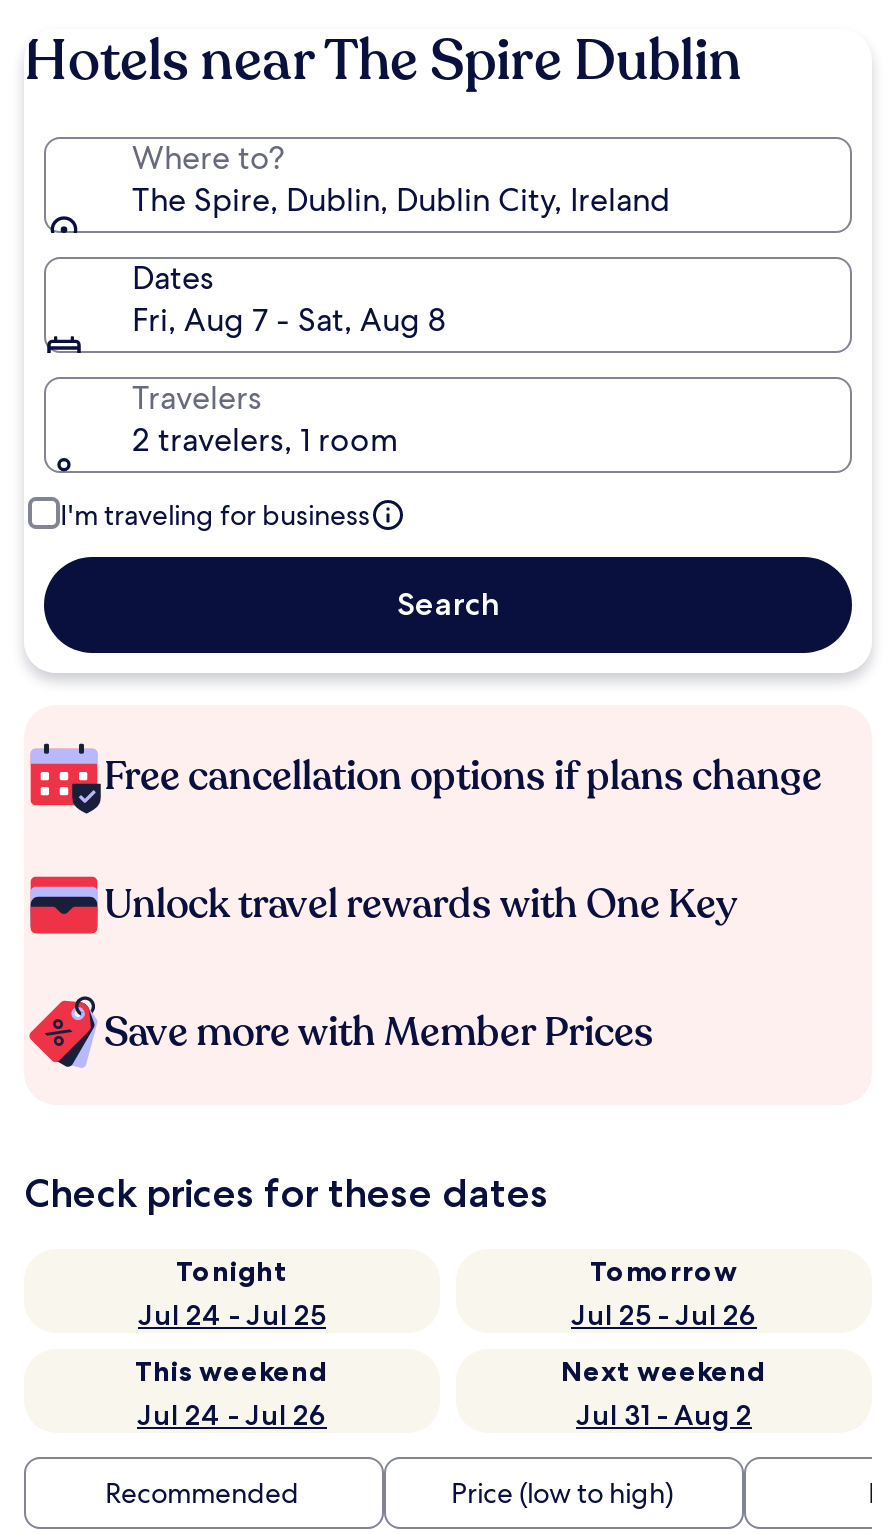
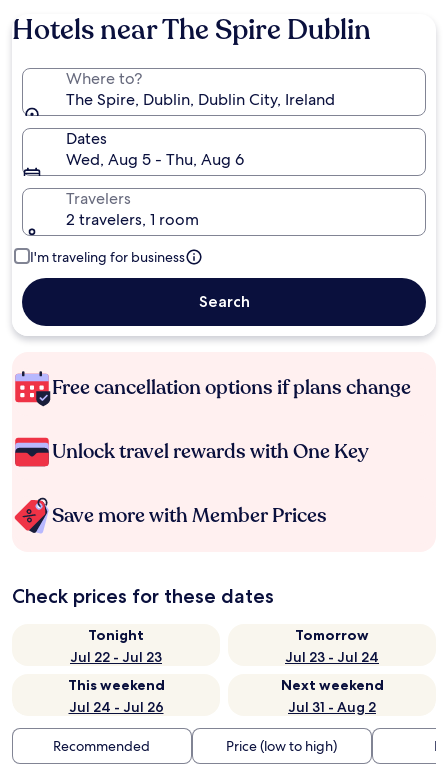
- Fri, Aug 7 - Sat, Aug 8
+ Wed, Aug 5 - Thu, Aug 6

- Jul 24 - Jul 25
+ Jul 22 - Jul 23

- Jul 25 - Jul 26
+ Jul 23 - Jul 24
